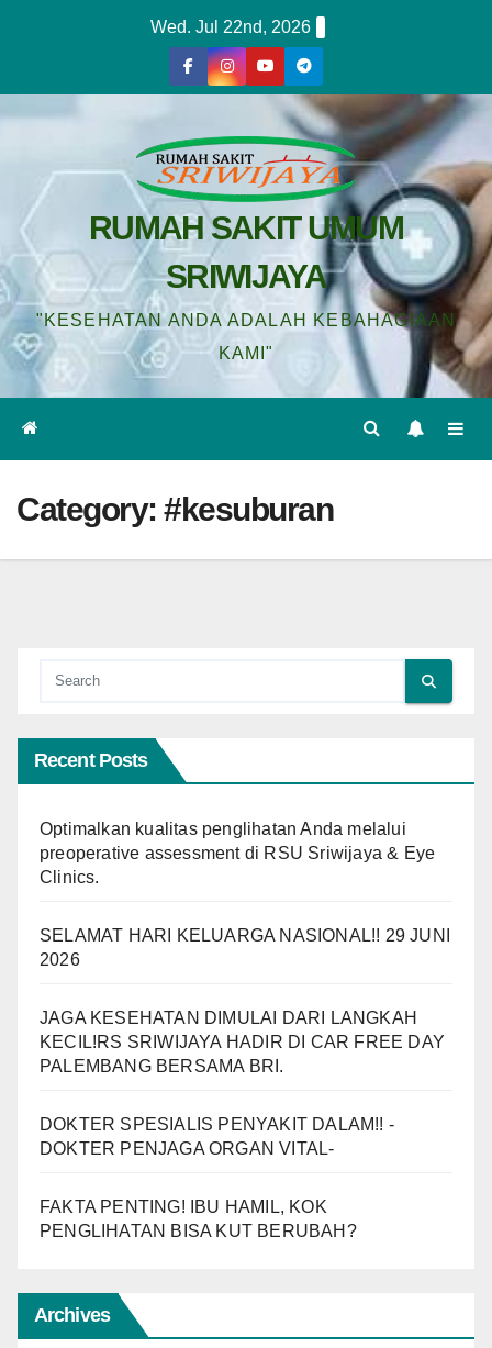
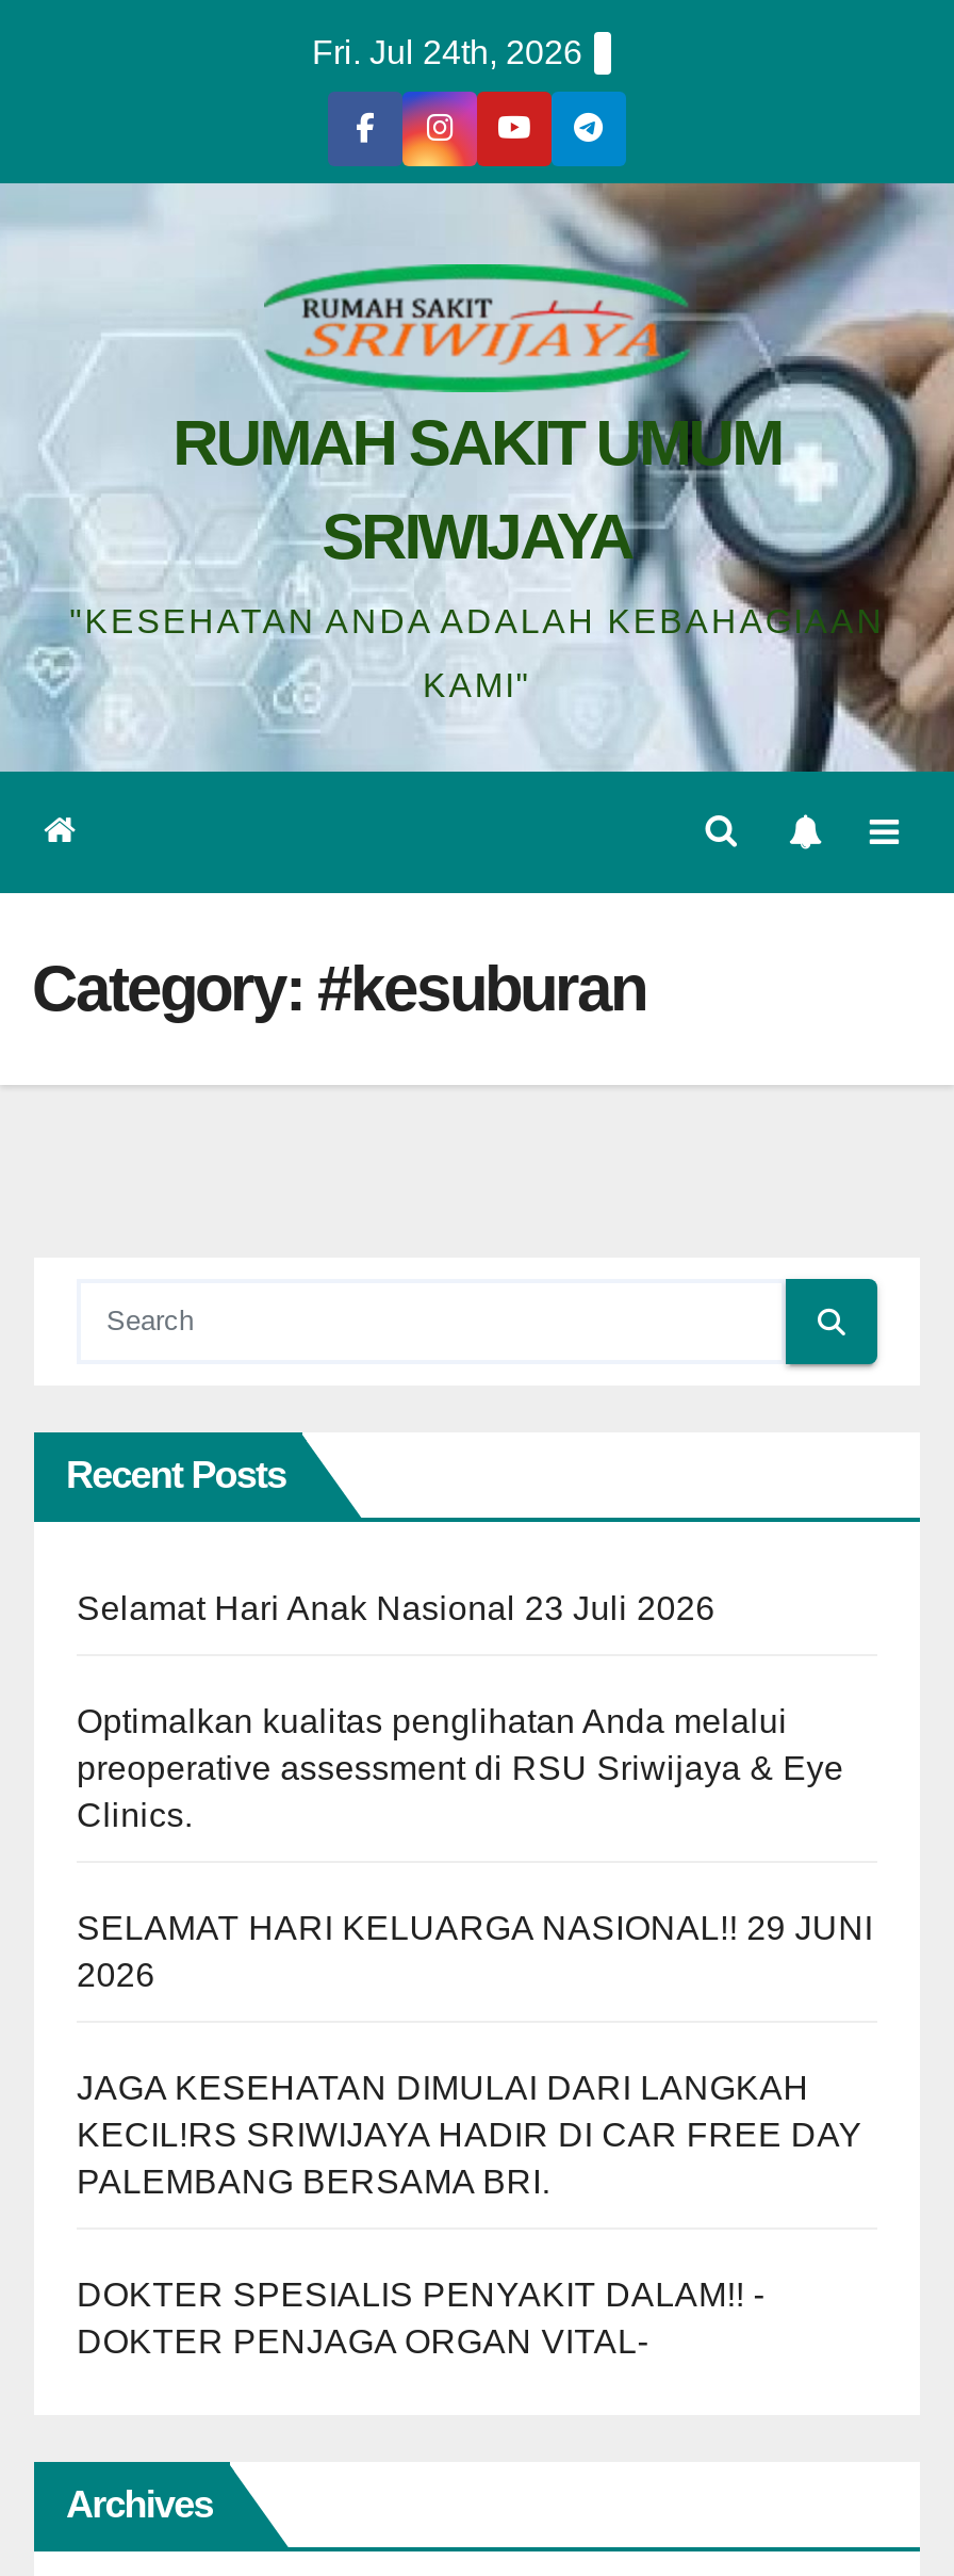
- Wed. Jul 22nd, 2026
+ Fri. Jul 24th, 2026

+ Selamat Hari Anak Nasional 23 Juli 2026

moved down: Optimalkan kualitas penglihatan Anda melalui | preoperative assessment di RSU Sriwijaya & Eye | Clinics. | ... | DOKTER SPESIALIS PENYAKIT DALAM!! - | DOKTER PENJAGA ORGAN VITAL-

- FAKTA PENTING! IBU HAMIL, KOK
- PENGLIHATAN BISA KUT BERUBAH?
